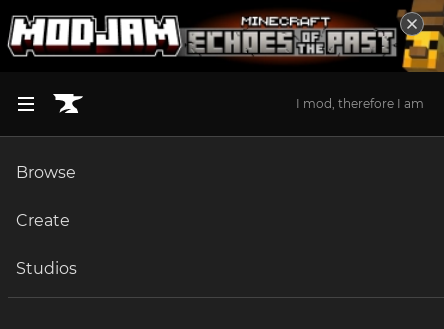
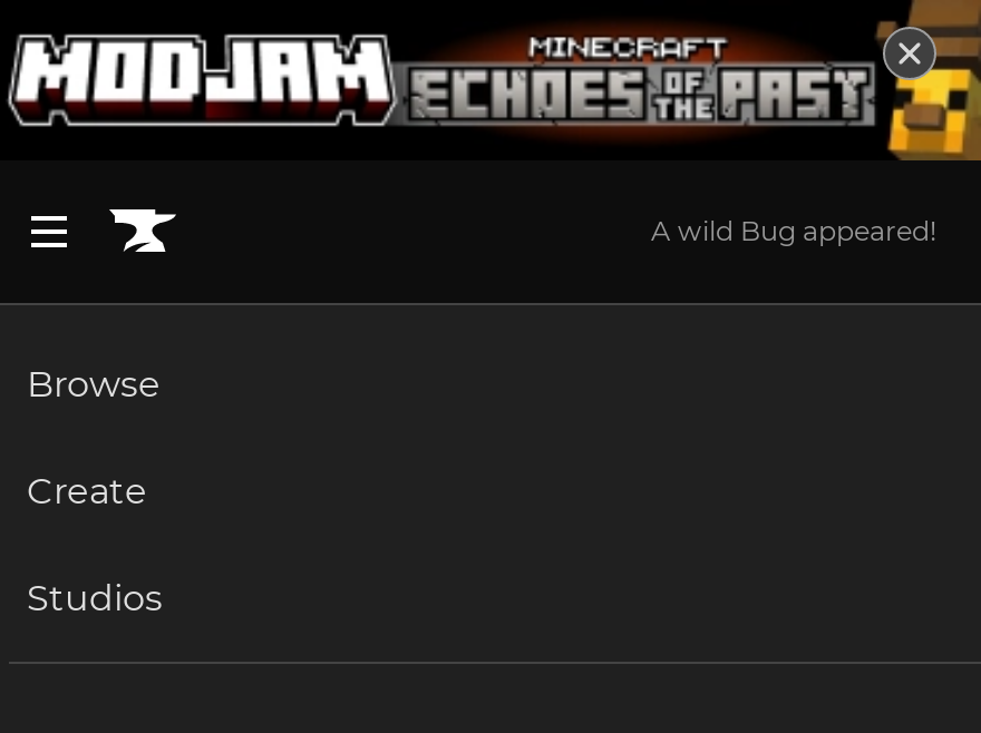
- I mod, therefore I am
+ A wild Bug appeared!
